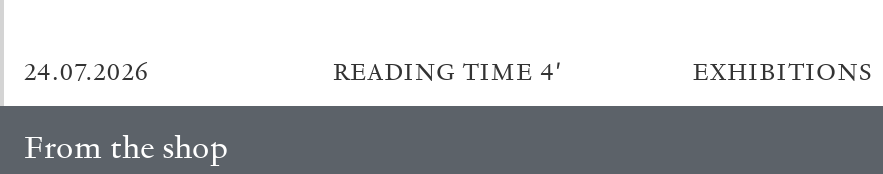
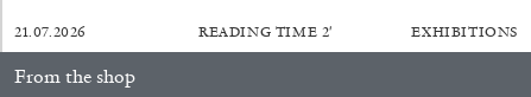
- 24.07.2026
- READING TIME 4′
+ 21.07.2026
+ READING TIME 2′
